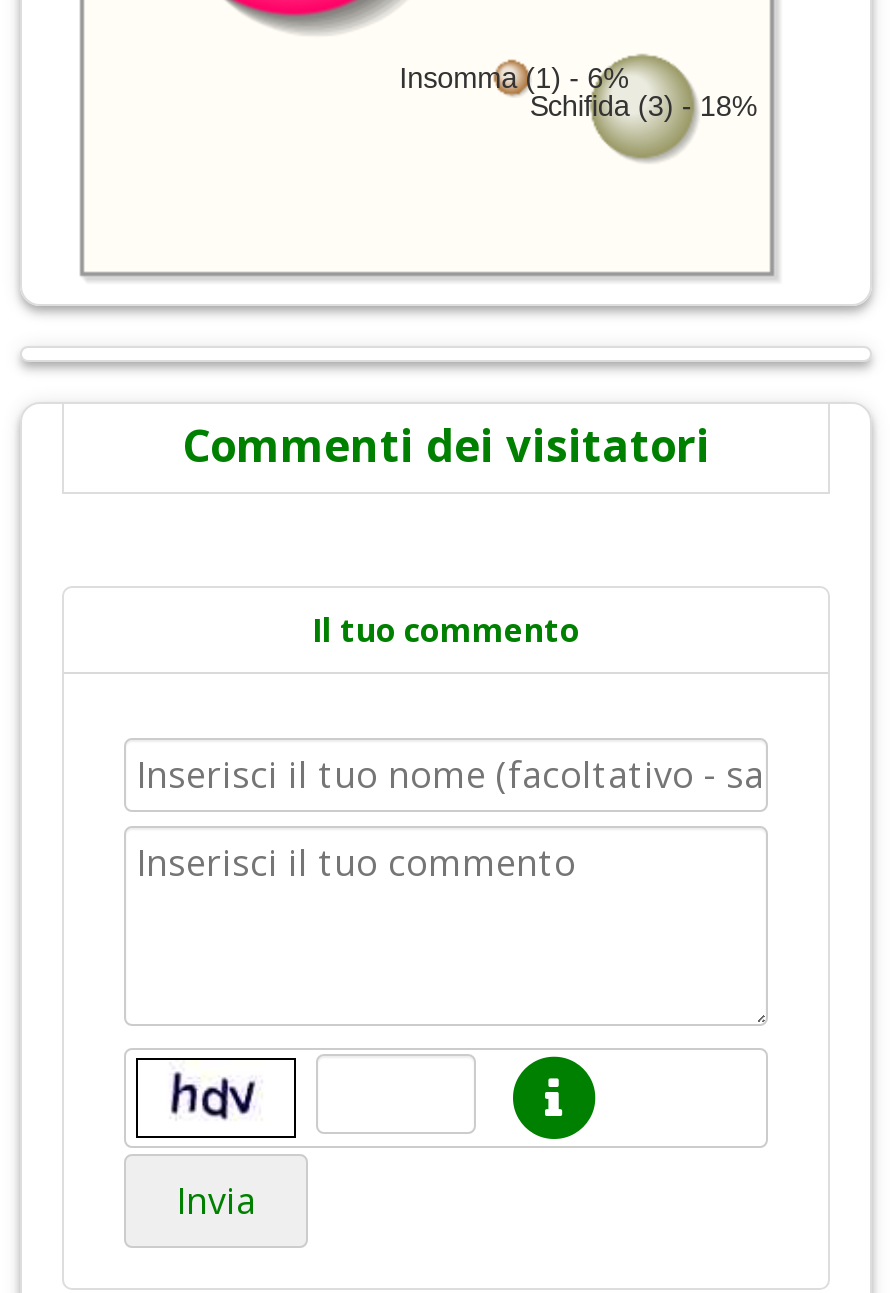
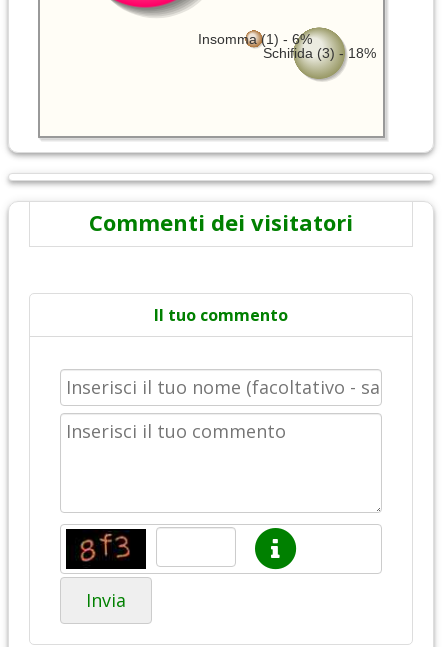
- [image]
+ [image]
